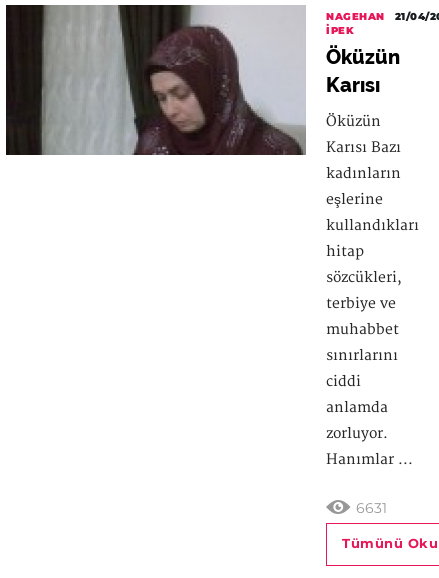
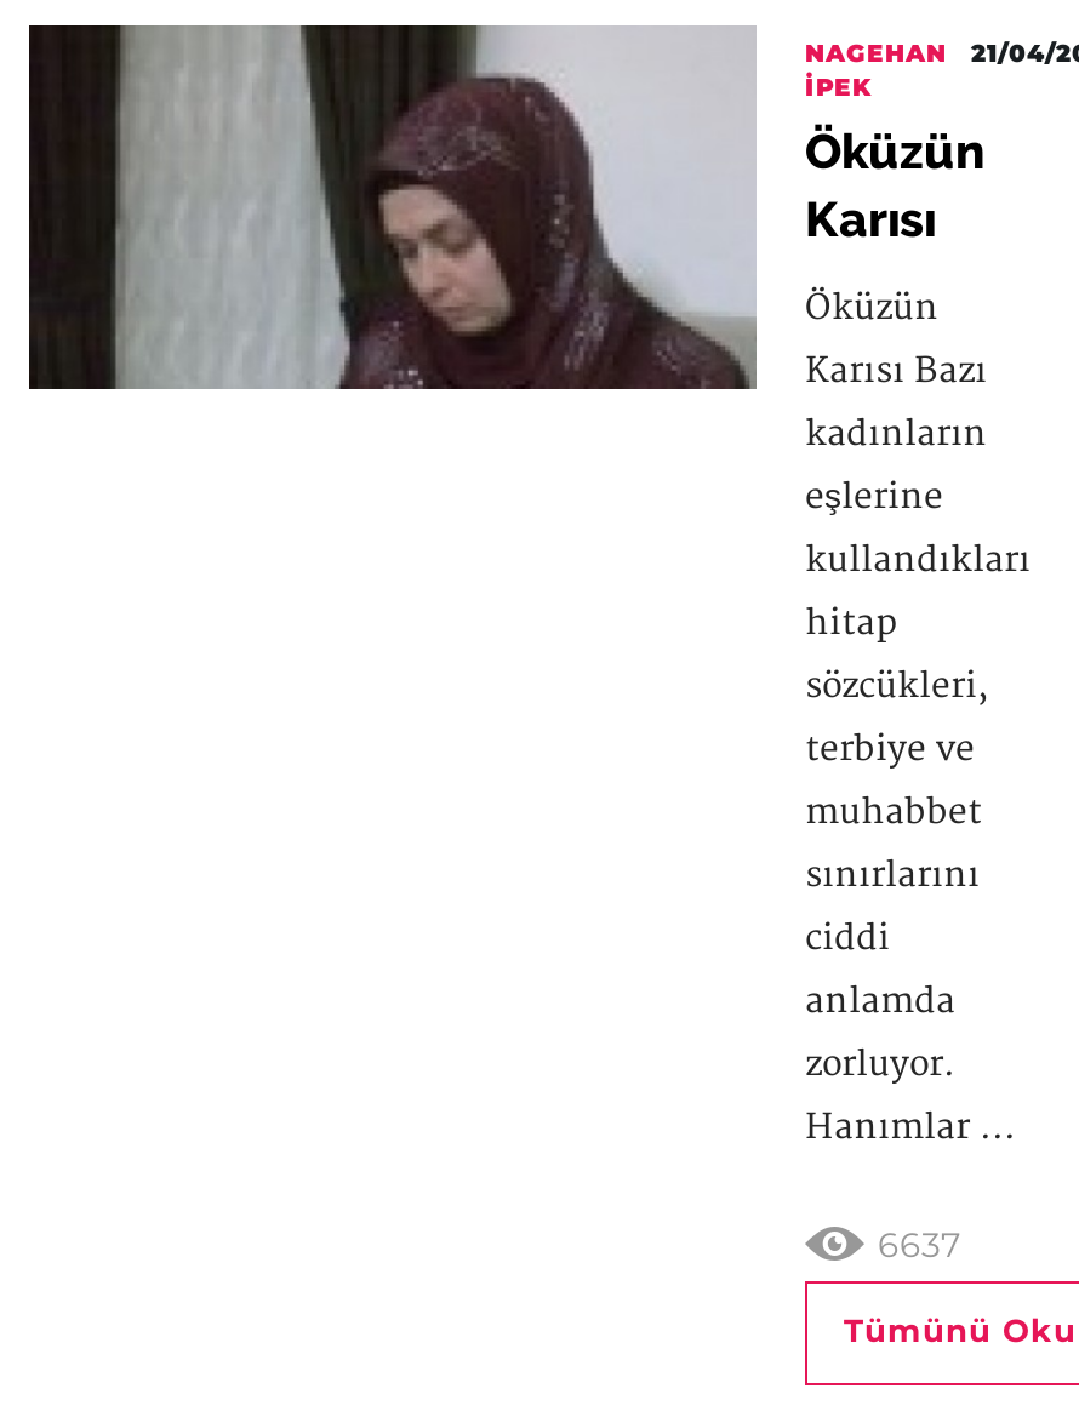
- 6631
+ 6637
